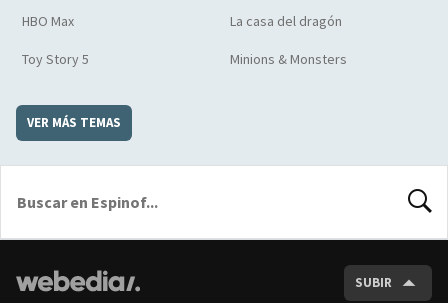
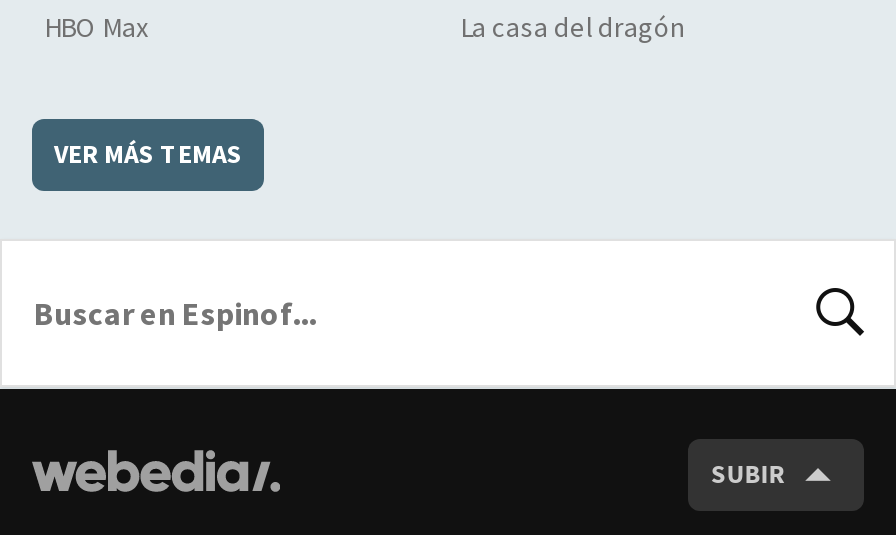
- Toy Story 5
- Minions & Monsters
